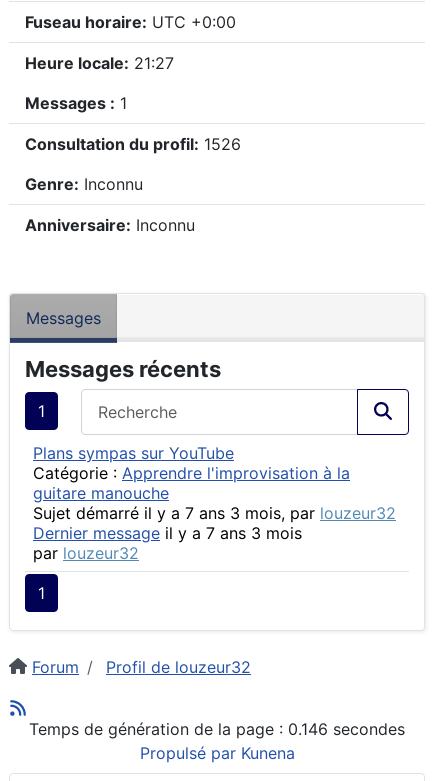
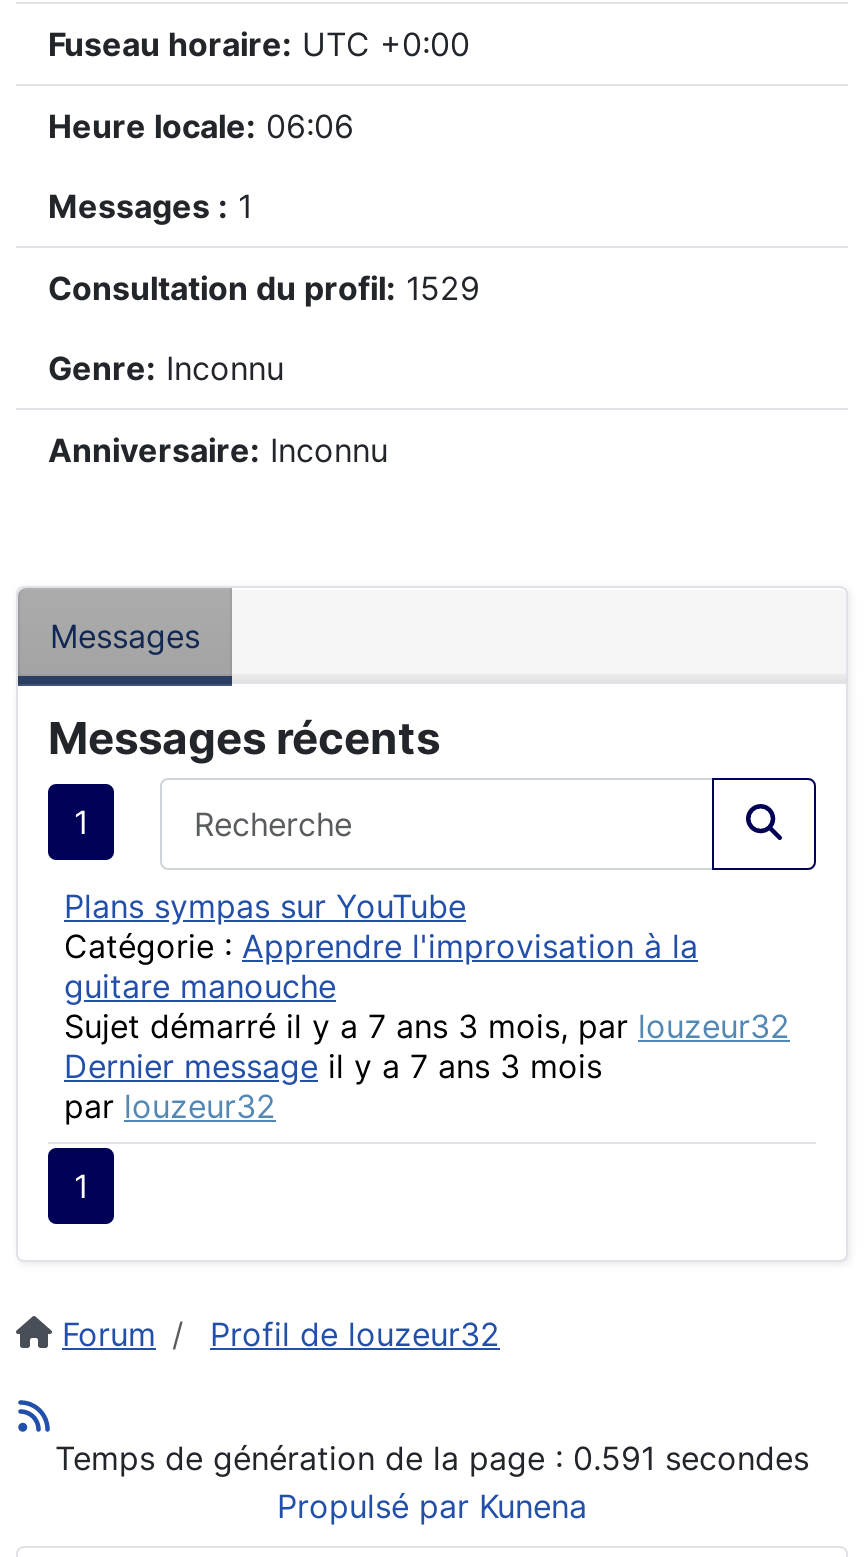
- Heure locale: 21:27
+ Heure locale: 06:06

- Consultation du profil: 1526
+ Consultation du profil: 1529

- Temps de génération de la page : 0.146 secondes
+ Temps de génération de la page : 0.591 secondes
